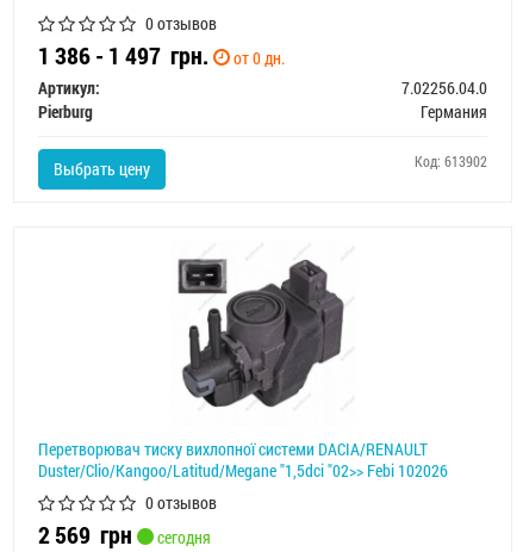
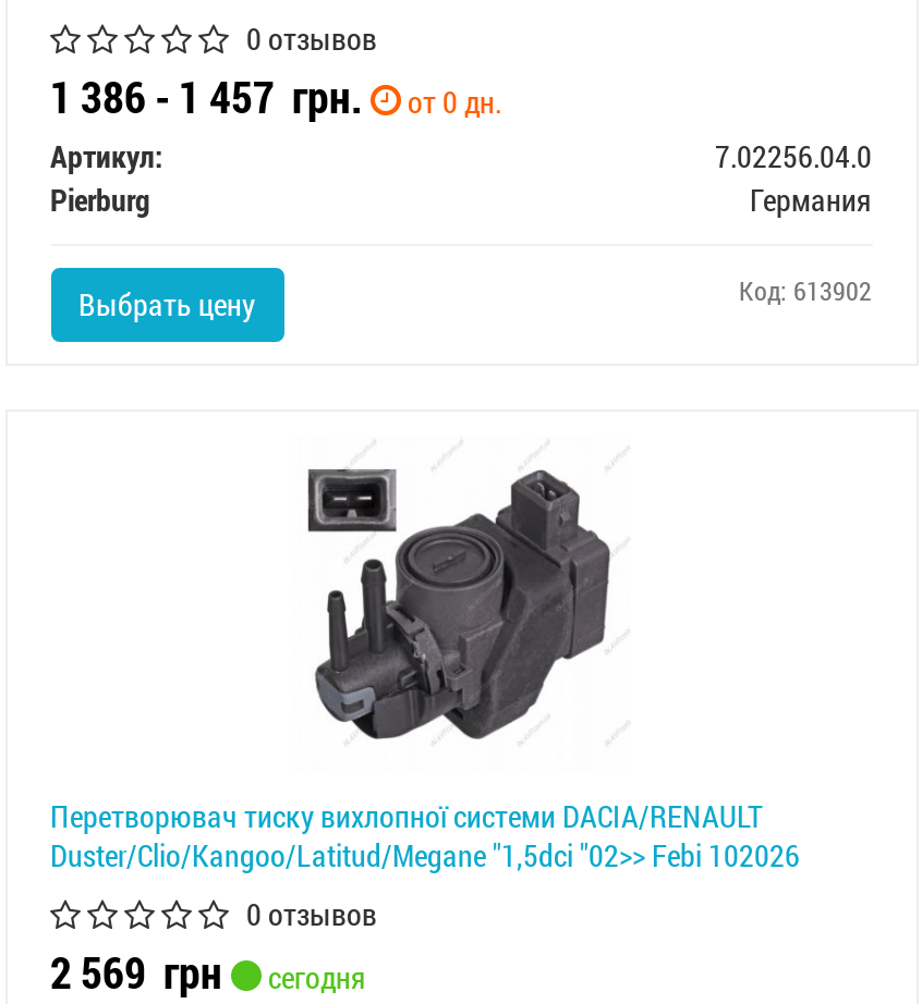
- 1 386 - 1 497 грн. от 0 дн.
+ 1 386 - 1 457 грн. от 0 дн.
